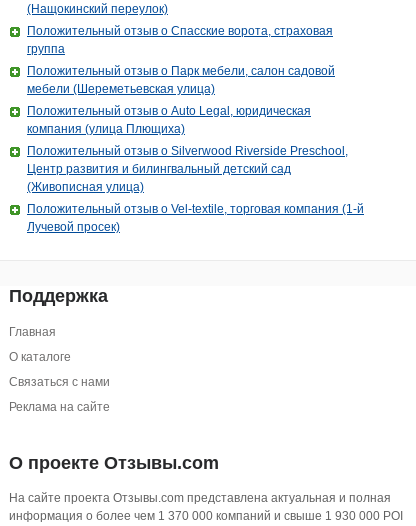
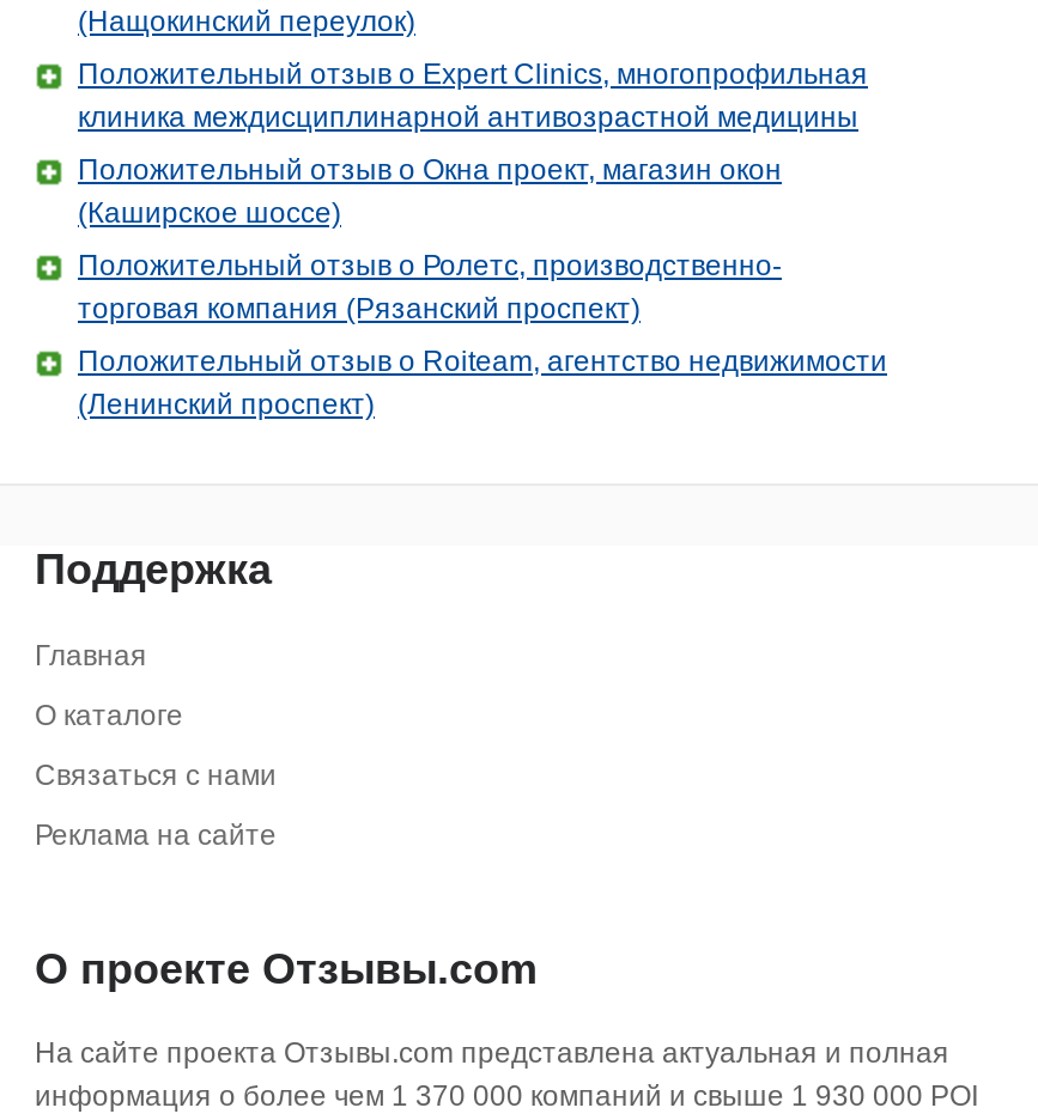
- Положительный отзыв о Спасские ворота, страховая
- группа
- Положительный отзыв о Парк мебели, салон садовой
- мебели (Шереметьевская улица)
- Положительный отзыв о Auto Legal, юридическая
- компания (улица Плющиха)
- Положительный отзыв о Silverwood Riverside Preschool,
- Центр развития и билингвальный детский сад
- (Живописная улица)
- Положительный отзыв о Vel-textile, торговая компания (1-й
- Лучевой просек)
+ Положительный отзыв о Expert Clinics, многопрофильная
+ клиника междисциплинарной антивозрастной медицины
+ Положительный отзыв о Окна проект, магазин окон
+ (Каширское шоссе)
+ Положительный отзыв о Ролетс, производственно-
+ торговая компания (Рязанский проспект)
+ Положительный отзыв о Roiteam, агентство недвижимости
+ (Ленинский проспект)
